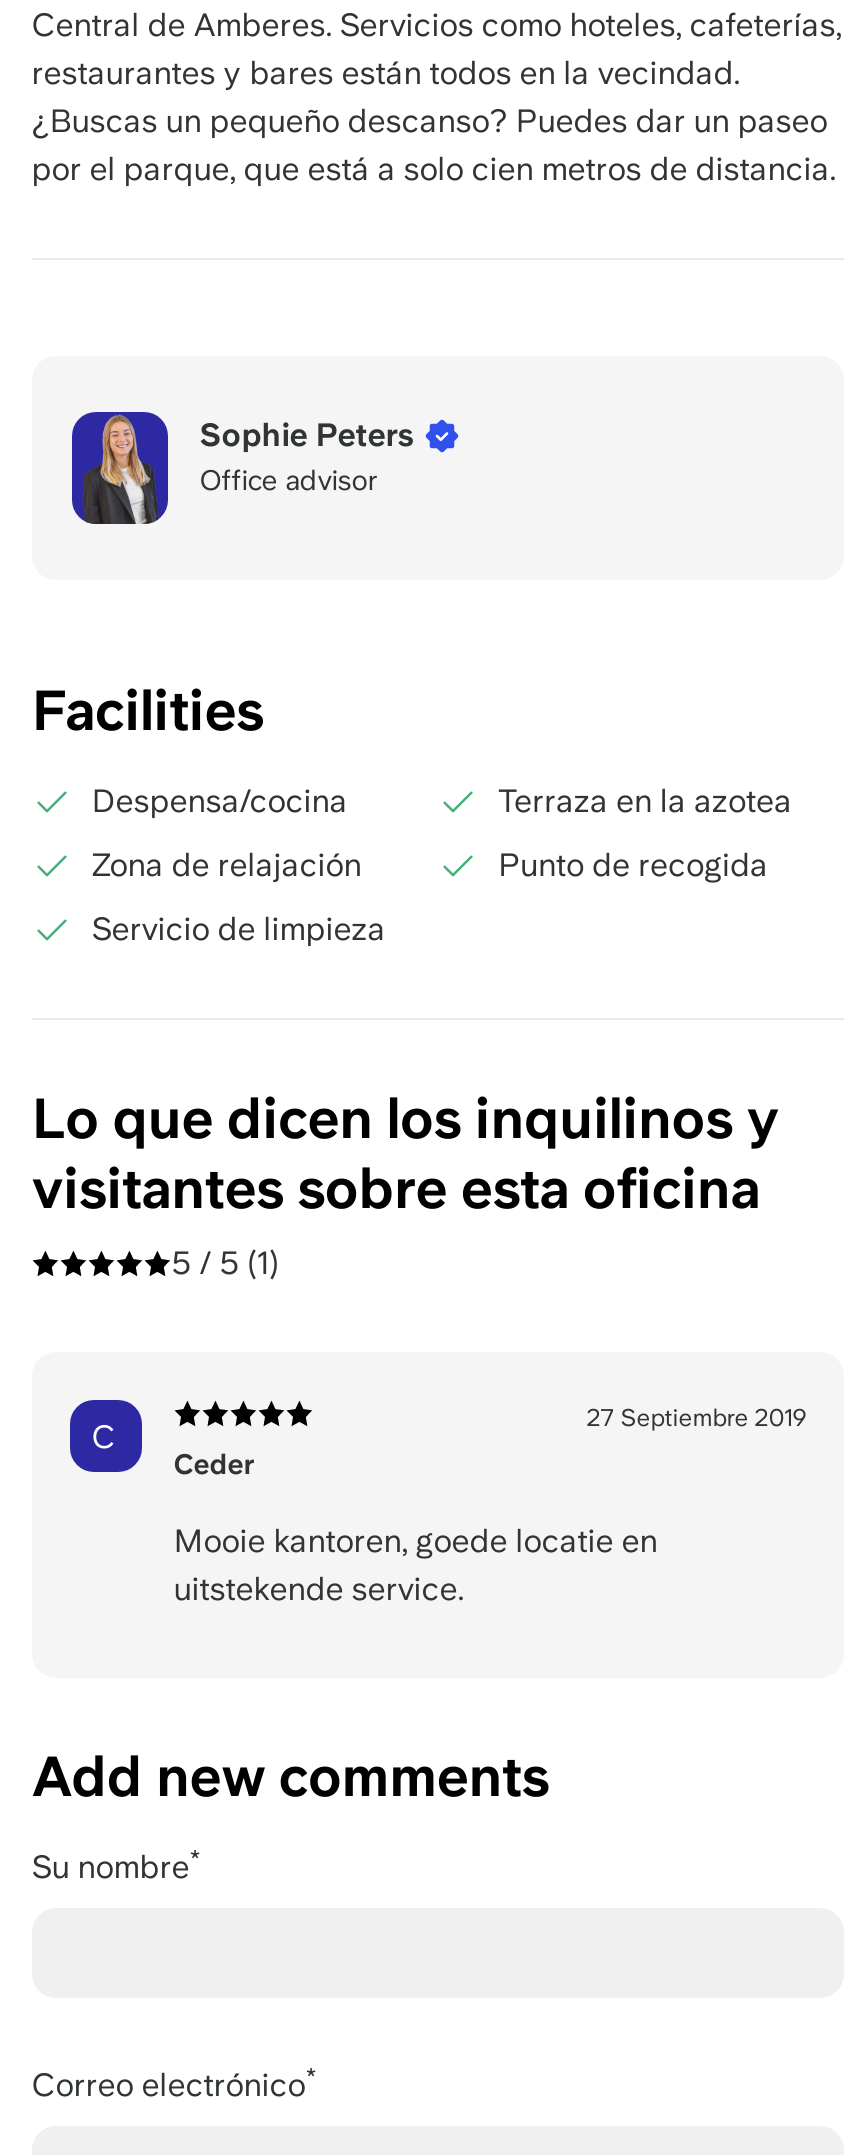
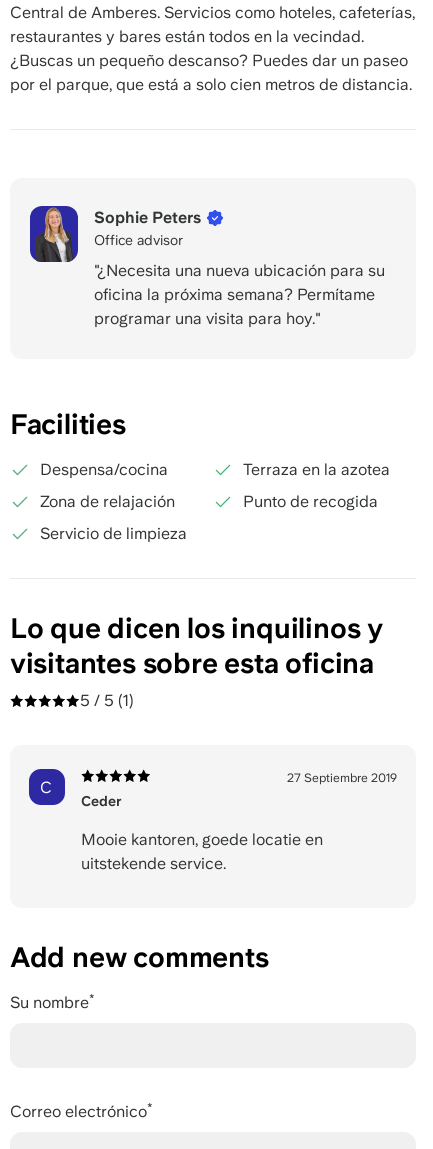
+ "¿Necesita una nueva ubicación para su
+ oficina la próxima semana? Permítame
+ programar una visita para hoy."
